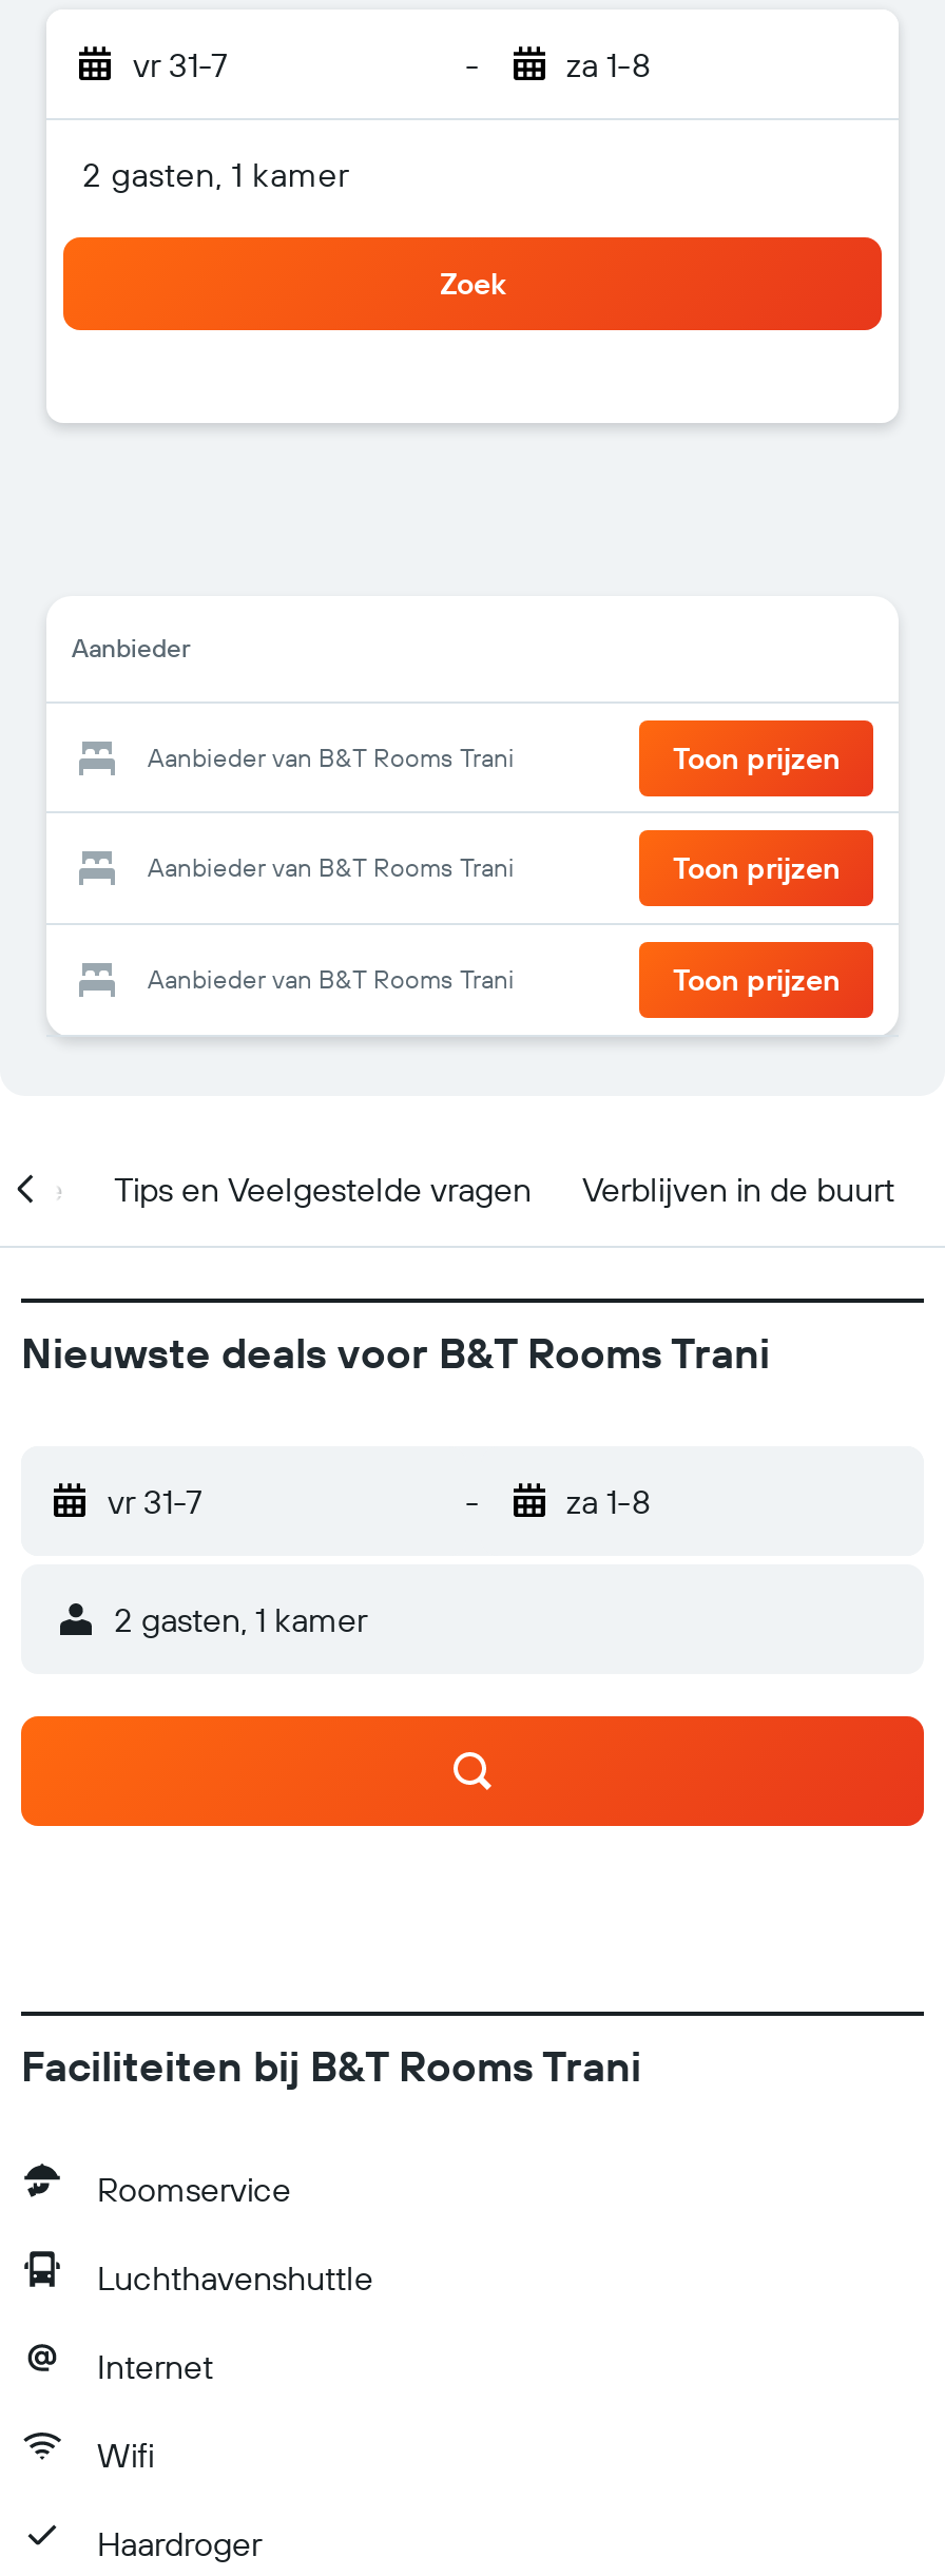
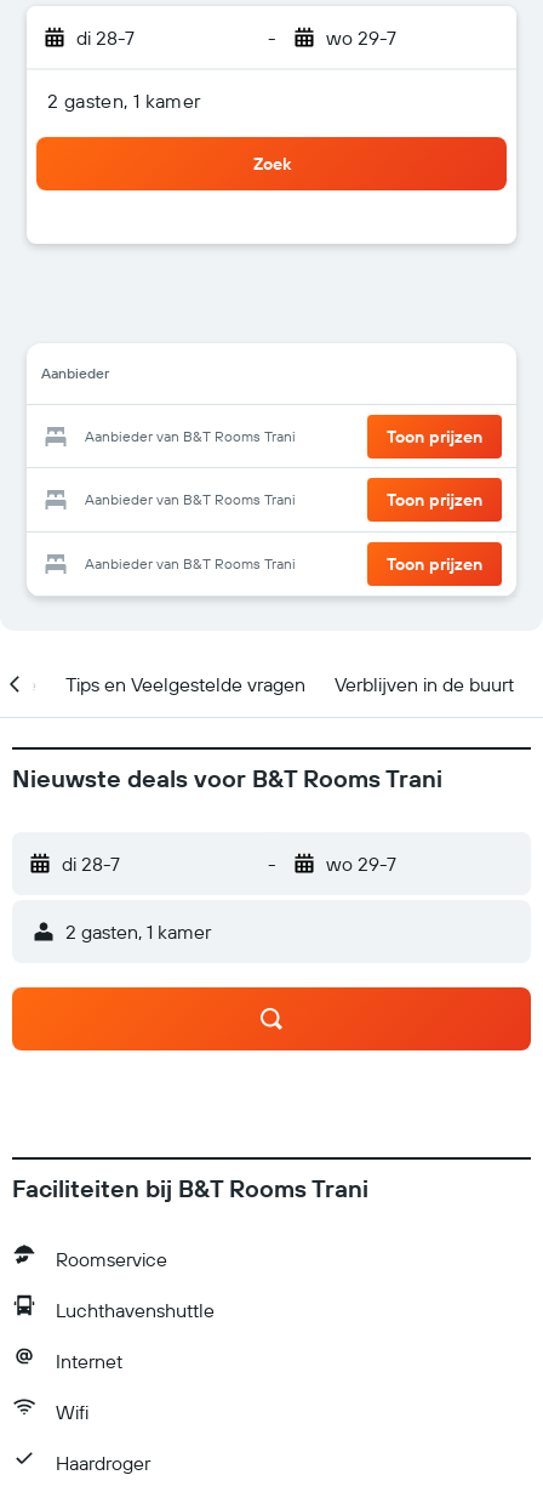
- vr 31-7
+ di 28-7

- za 1-8
+ wo 29-7

- vr 31-7
+ di 28-7

- za 1-8
+ wo 29-7
